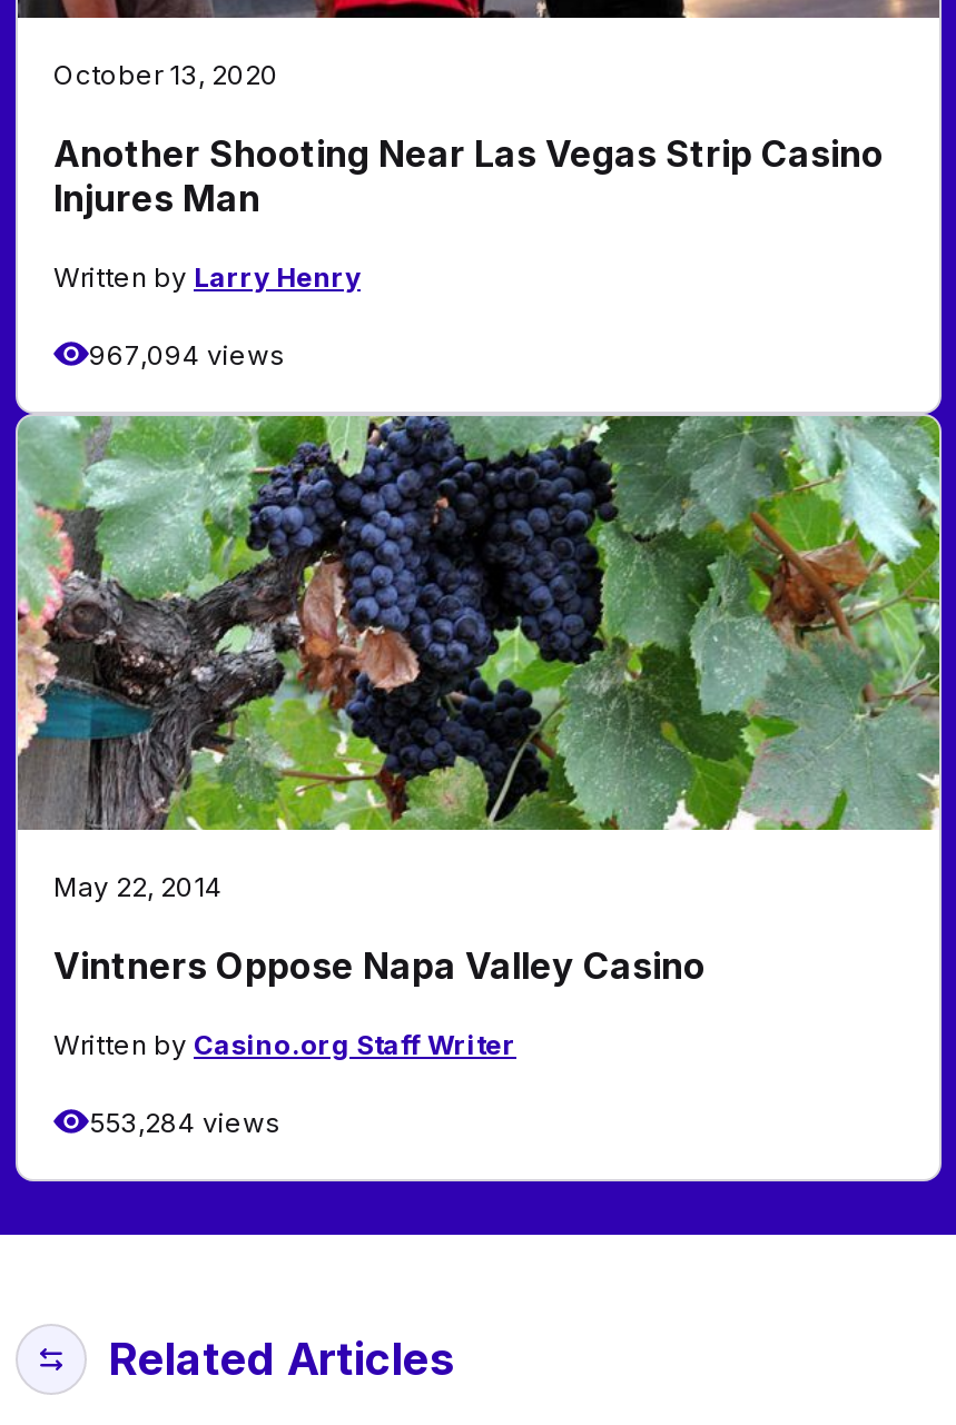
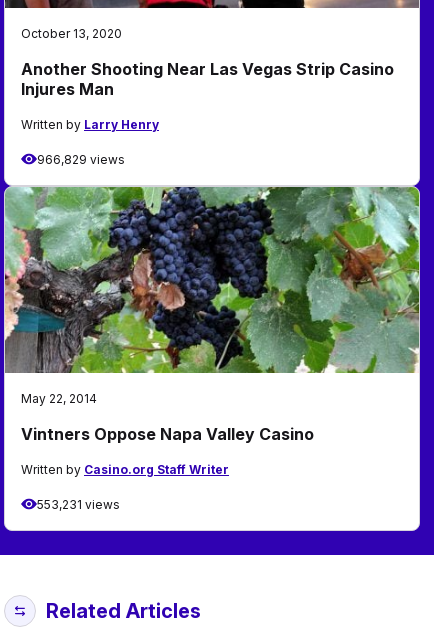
- 967,094 views
+ 966,829 views

- 553,284 views
+ 553,231 views
